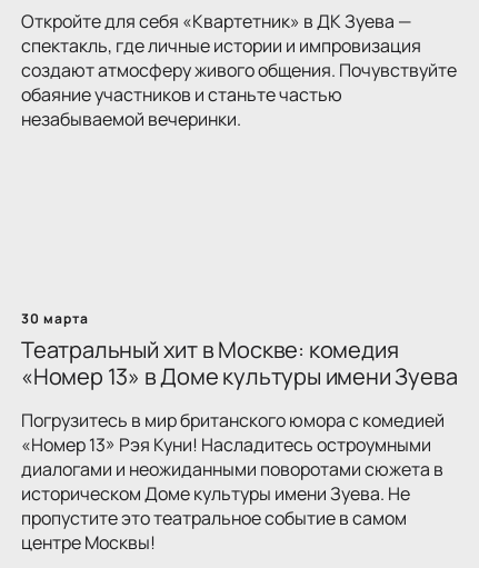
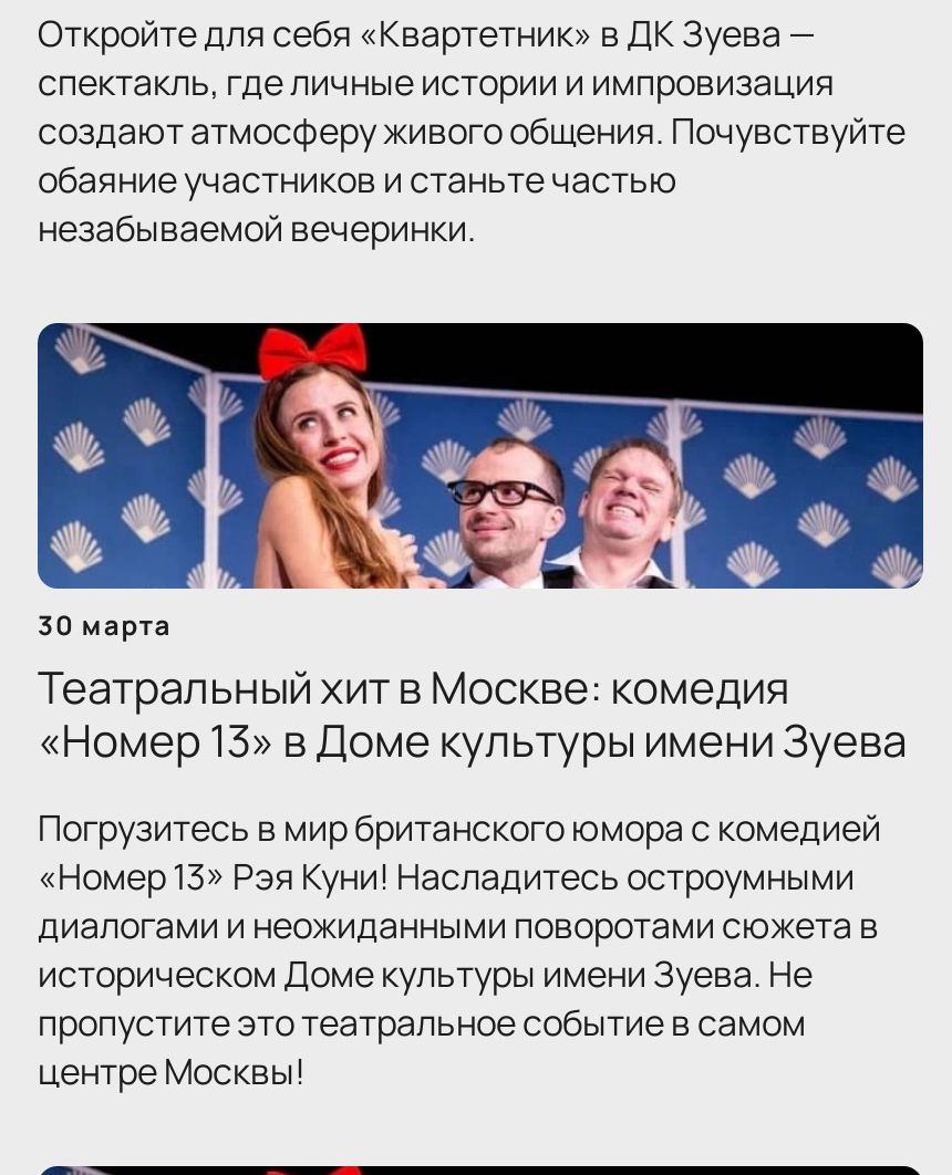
+ [image]
